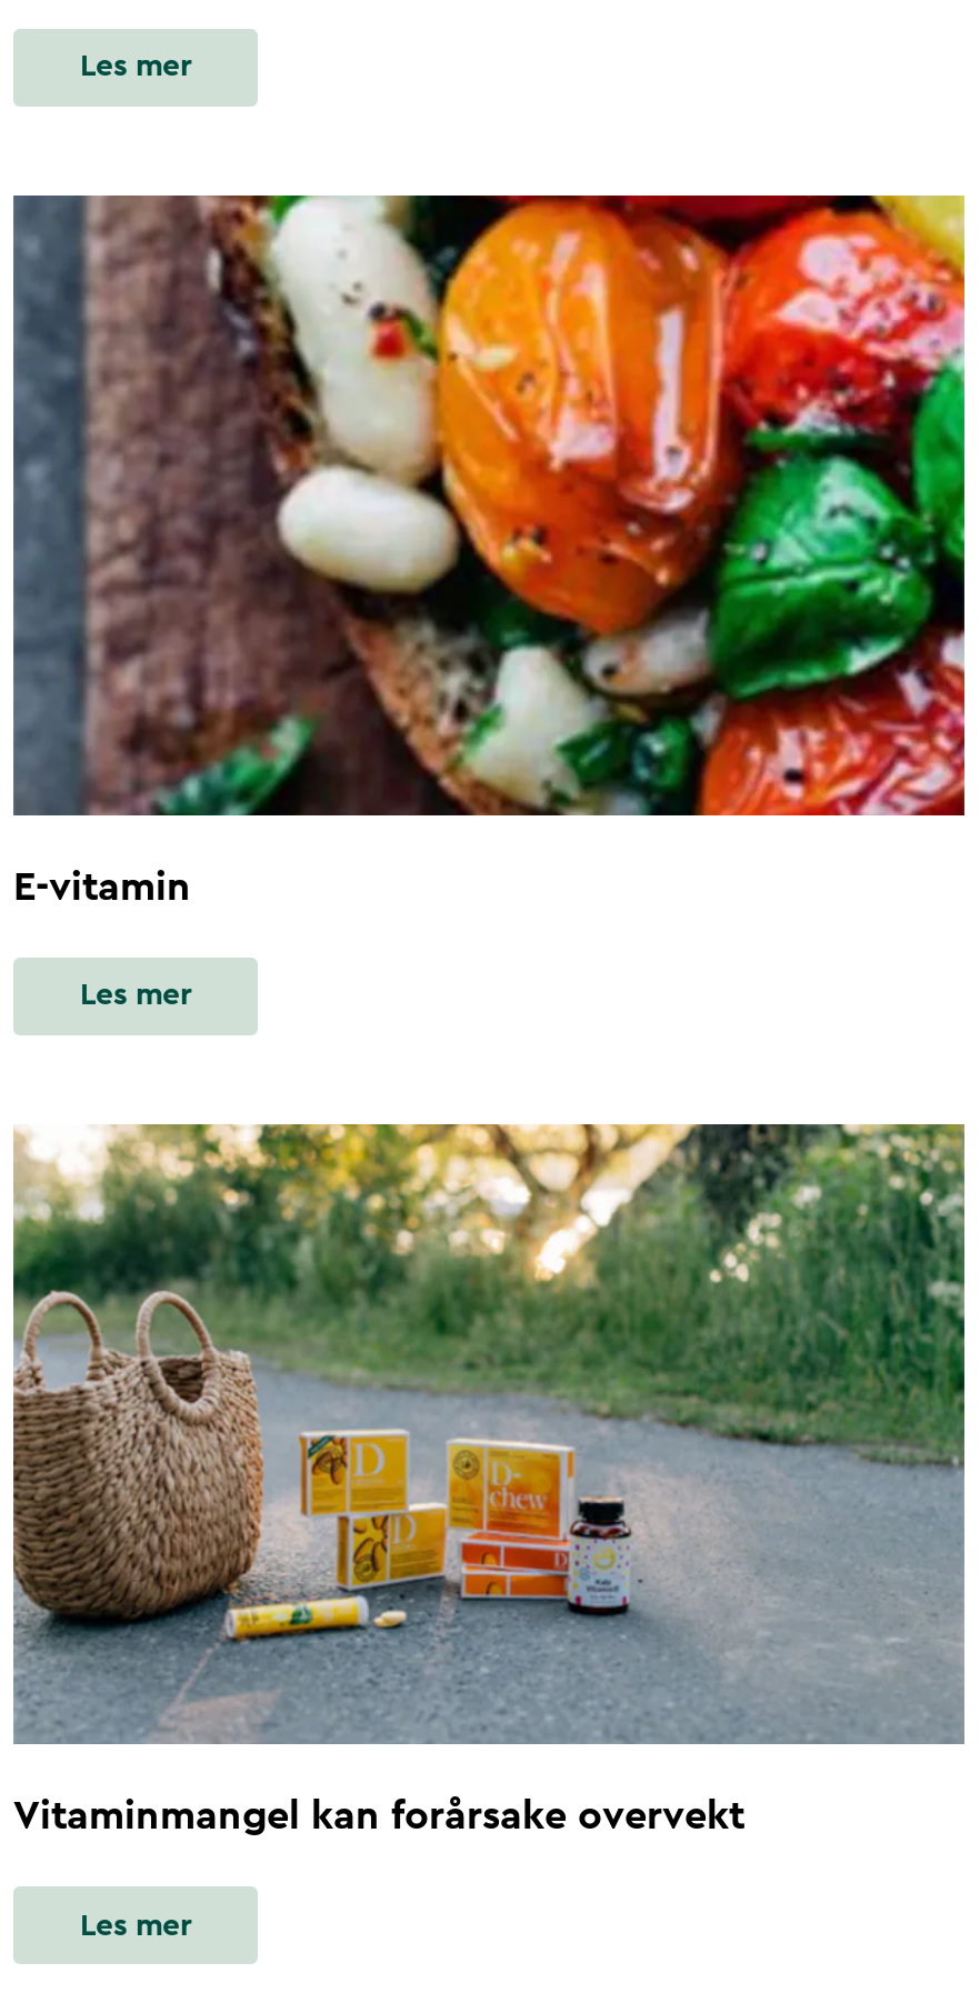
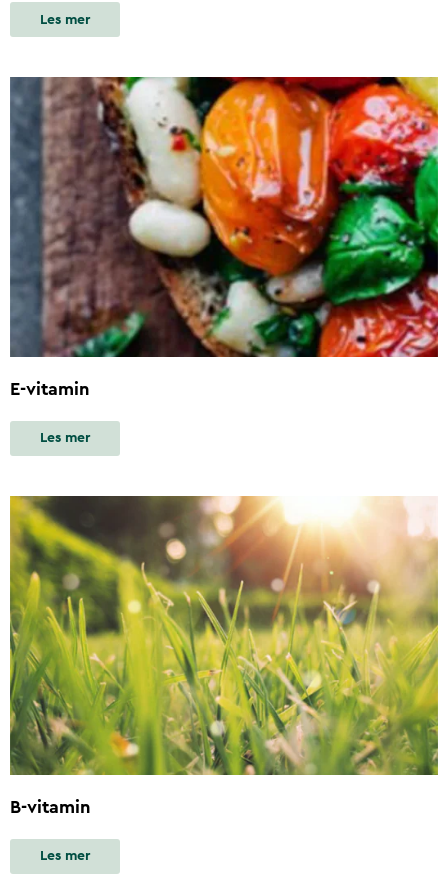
- [image]
- Vitaminmangel kan forårsake overvekt
+ [image]
+ B-vitamin
